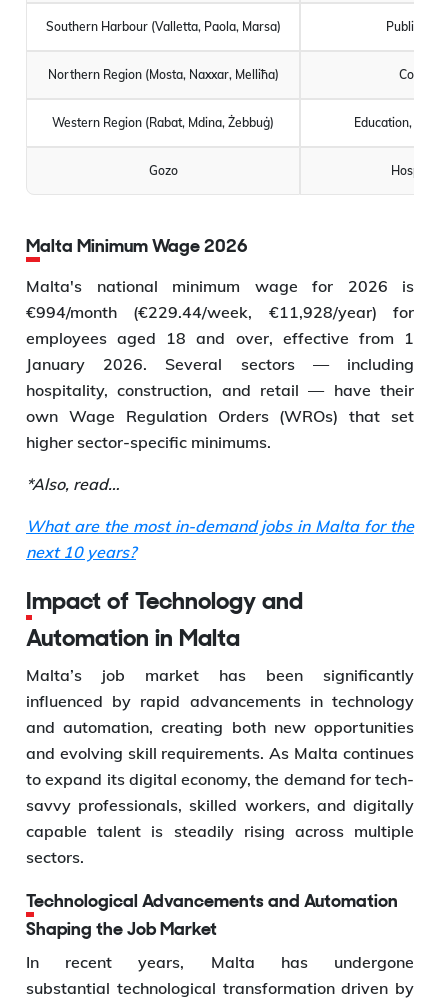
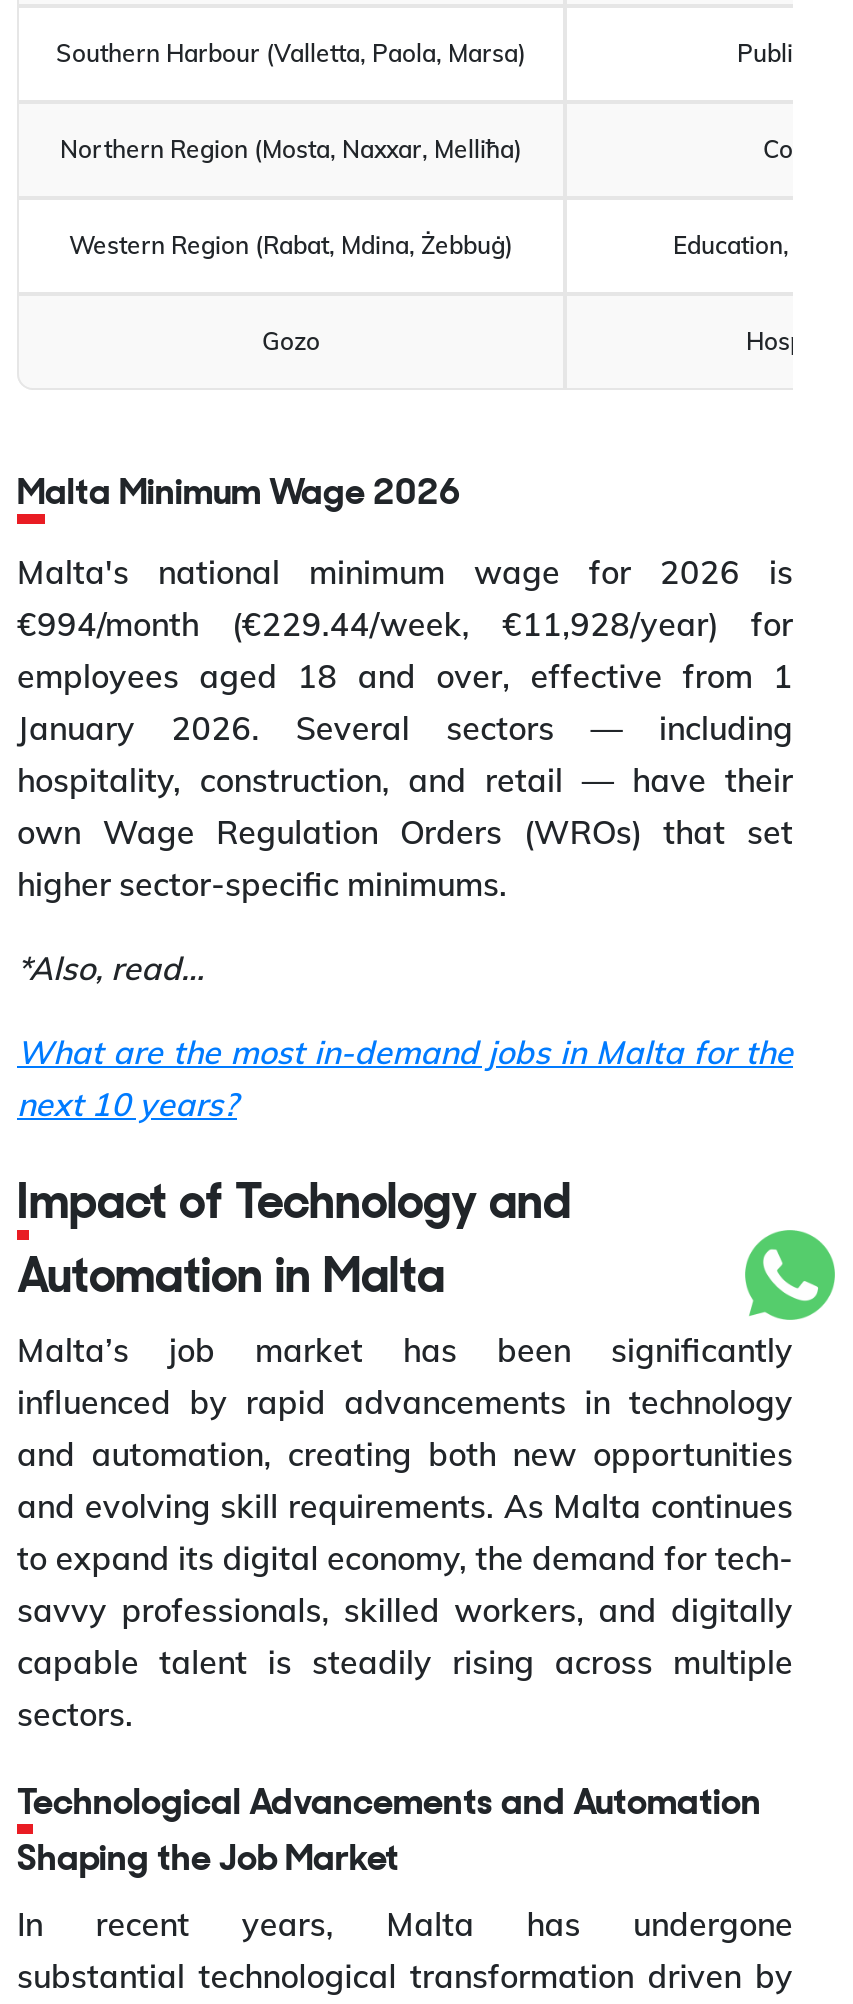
+ [image]
